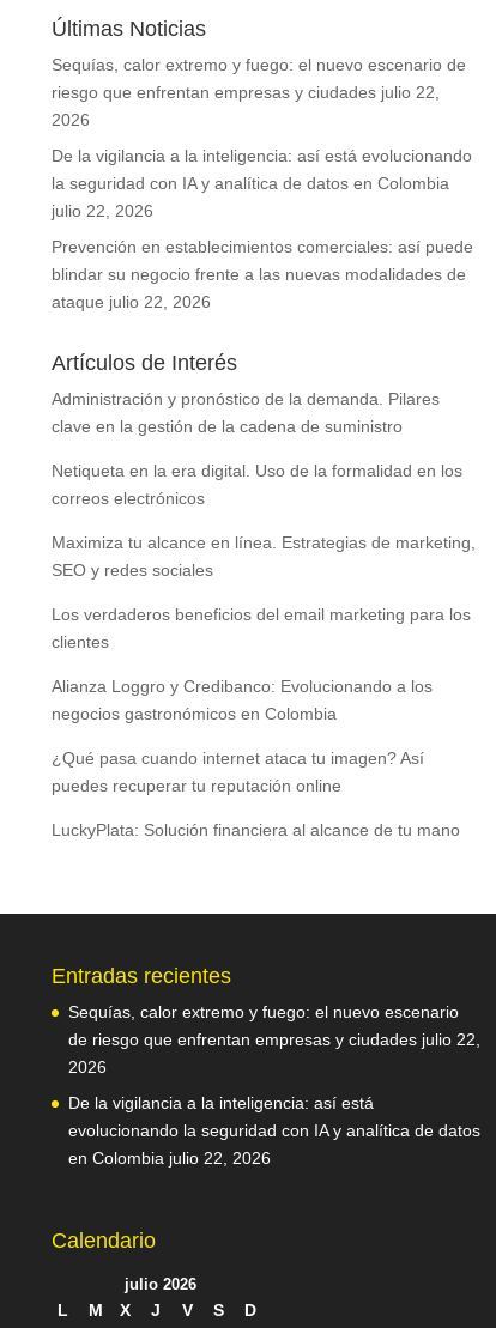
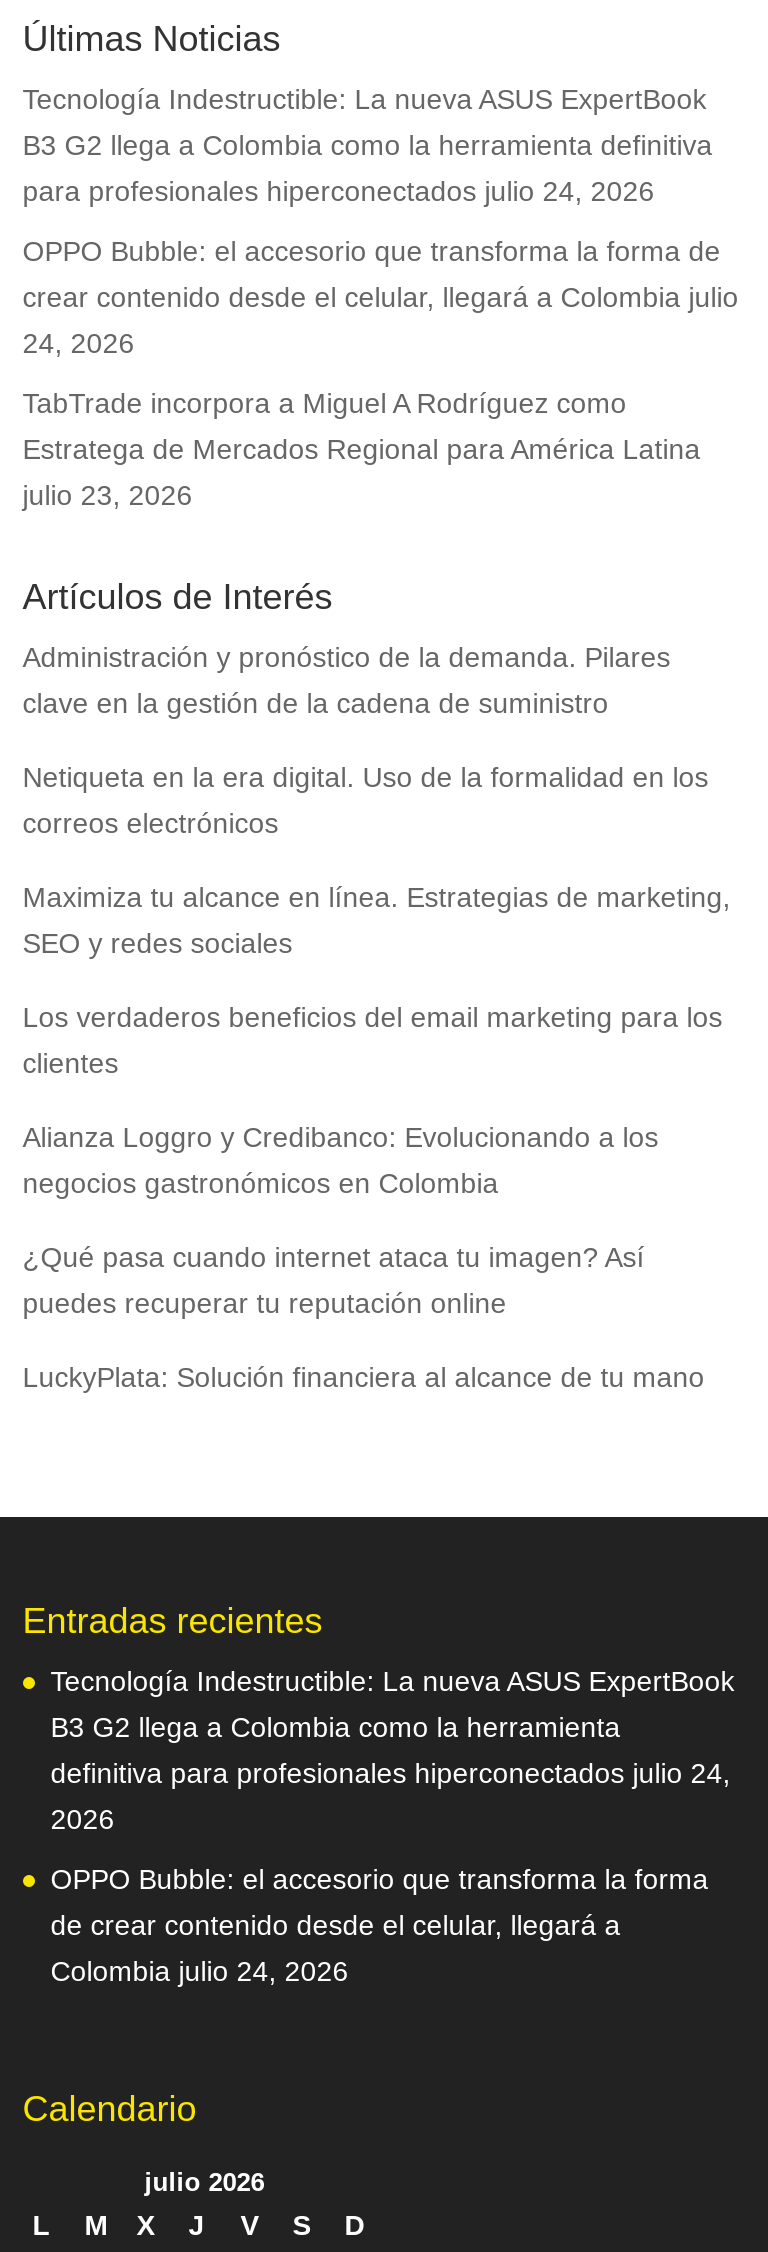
- Sequías, calor extremo y fuego: el nuevo escenario de
- riesgo que enfrentan empresas y ciudades julio 22,
- 2026
+ Tecnología Indestructible: La nueva ASUS ExpertBook
+ B3 G2 llega a Colombia como la herramienta definitiva
+ para profesionales hiperconectados julio 24, 2026

- De la vigilancia a la inteligencia: así está evolucionando
- la seguridad con IA y analítica de datos en Colombia
- julio 22, 2026
+ OPPO Bubble: el accesorio que transforma la forma de
+ crear contenido desde el celular, llegará a Colombia julio
+ 24, 2026

- Prevención en establecimientos comerciales: así puede
- blindar su negocio frente a las nuevas modalidades de
- ataque julio 22, 2026
+ TabTrade incorpora a Miguel A Rodríguez como
+ Estratega de Mercados Regional para América Latina
+ julio 23, 2026

- Sequías, calor extremo y fuego: el nuevo escenario
- de riesgo que enfrentan empresas y ciudades julio 22,
+ Tecnología Indestructible: La nueva ASUS ExpertBook
+ B3 G2 llega a Colombia como la herramienta
+ definitiva para profesionales hiperconectados julio 24,

- De la vigilancia a la inteligencia: así está
- evolucionando la seguridad con IA y analítica de datos
- en Colombia julio 22, 2026
+ OPPO Bubble: el accesorio que transforma la forma
+ de crear contenido desde el celular, llegará a
+ Colombia julio 24, 2026
